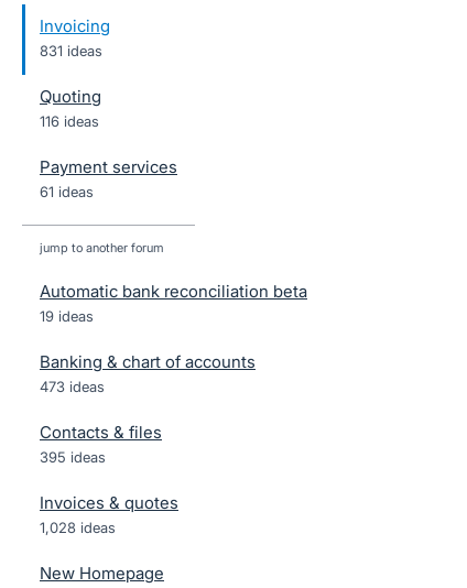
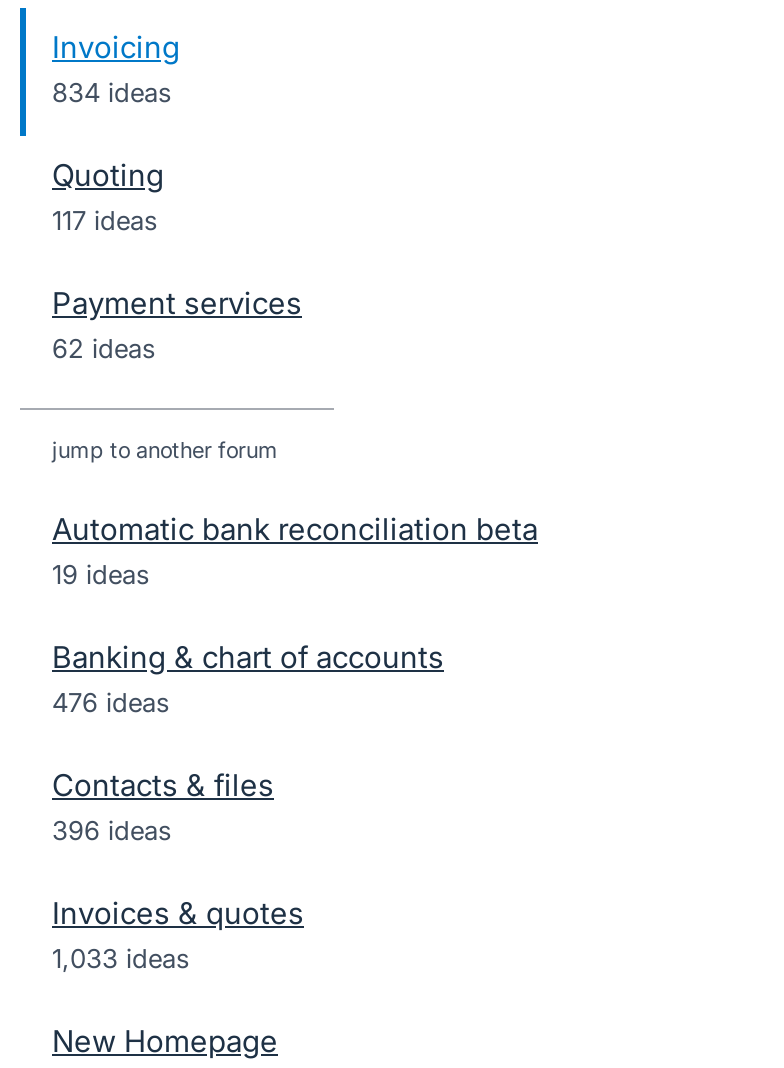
- 831 ideas
+ 834 ideas

- 116 ideas
+ 117 ideas

- 61 ideas
+ 62 ideas

- 473 ideas
+ 476 ideas

- 395 ideas
+ 396 ideas

- 1,028 ideas
+ 1,033 ideas
